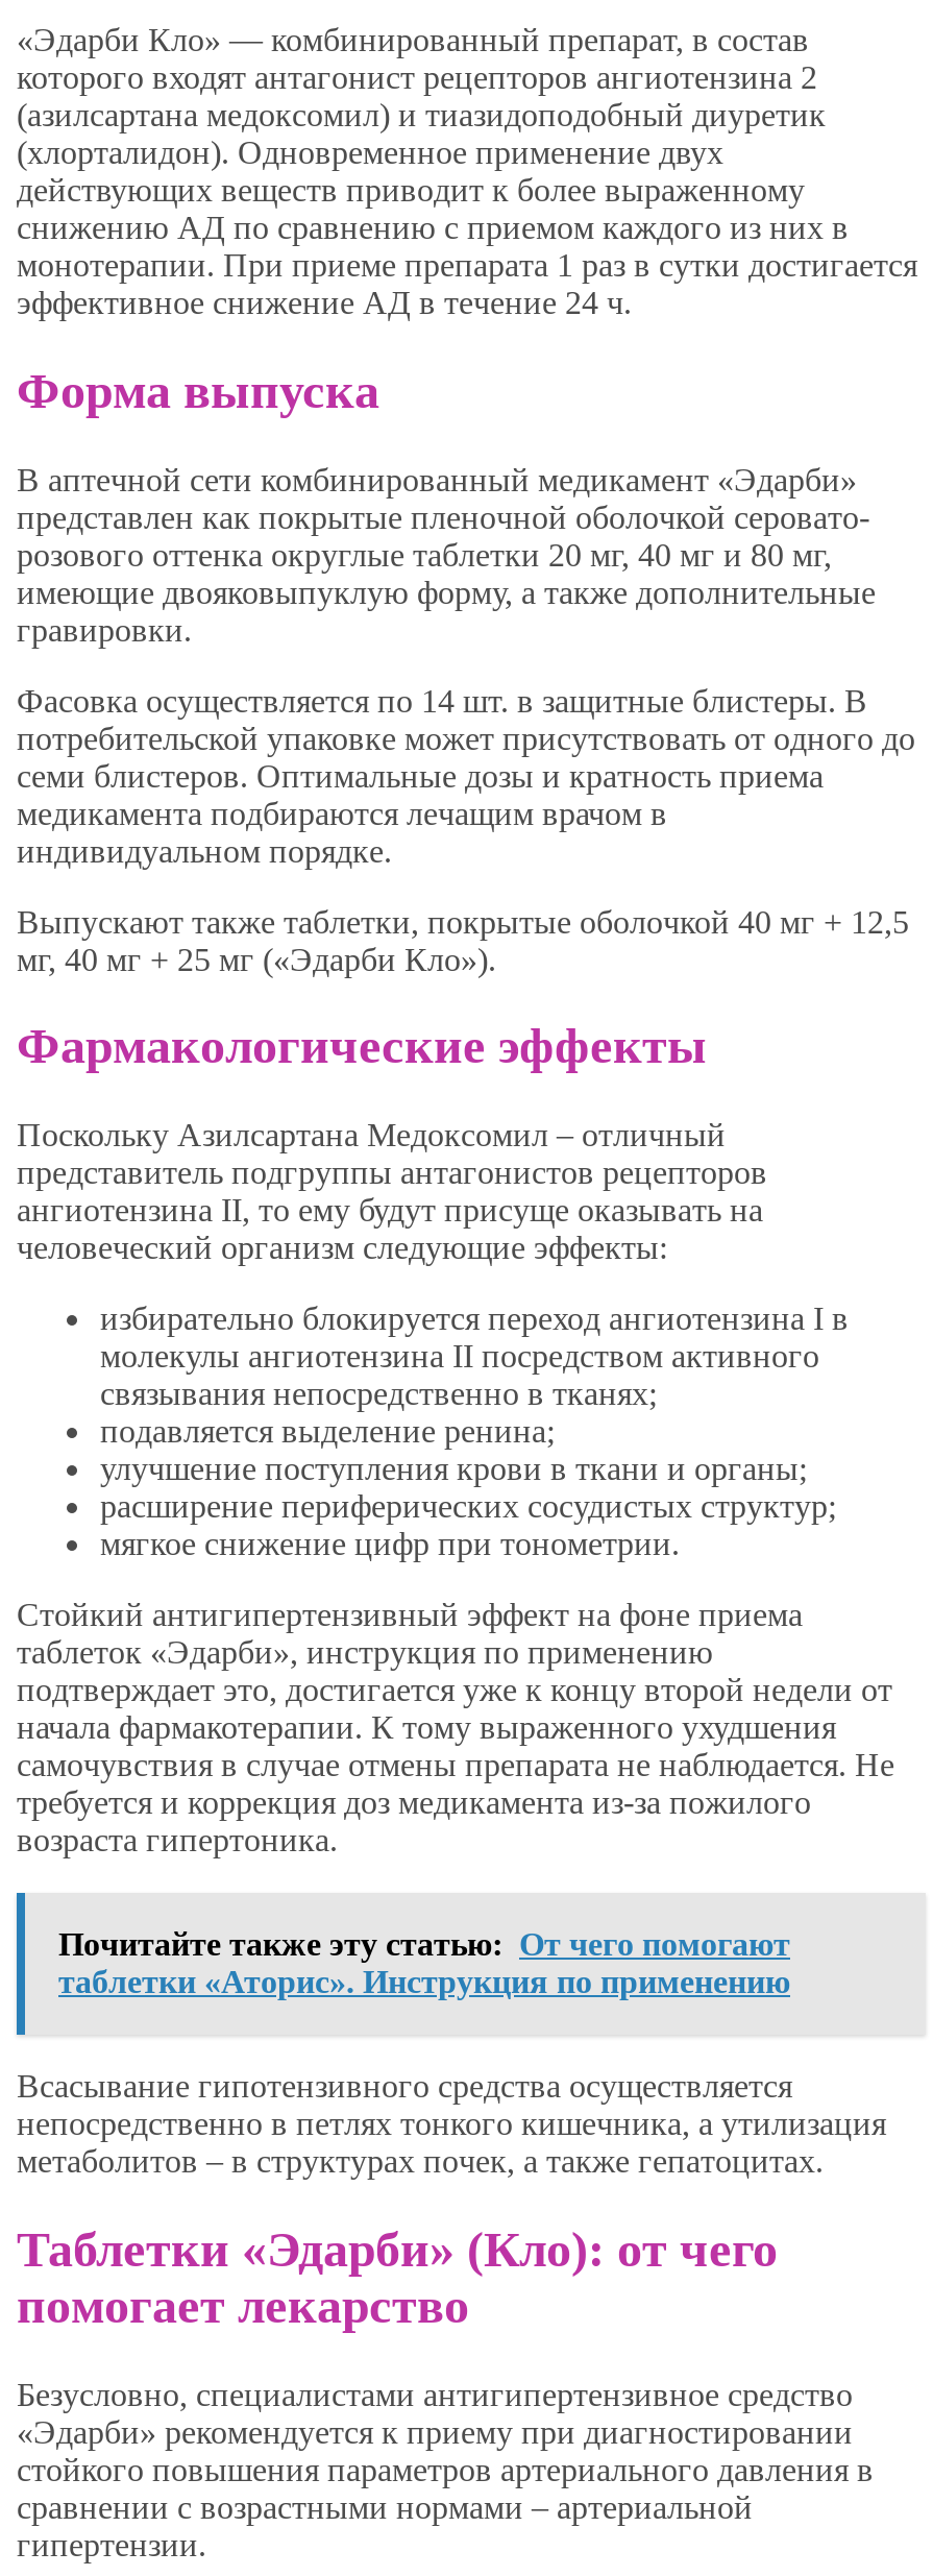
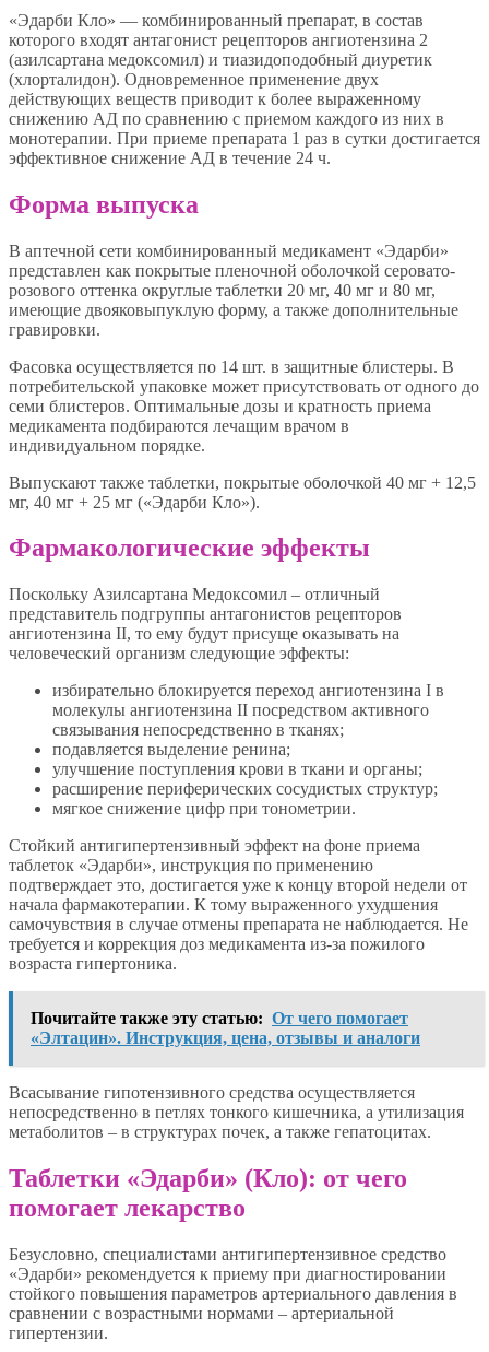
- Почитайте также эту статью: От чего помогают
- таблетки «Аторис». Инструкция по применению
+ Почитайте также эту статью: От чего помогает
+ «Элтацин». Инструкция, цена, отзывы и аналоги
